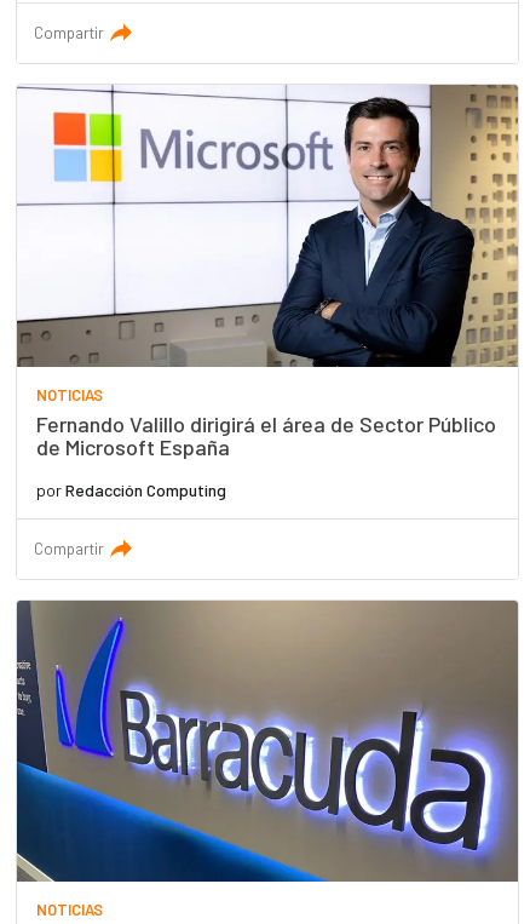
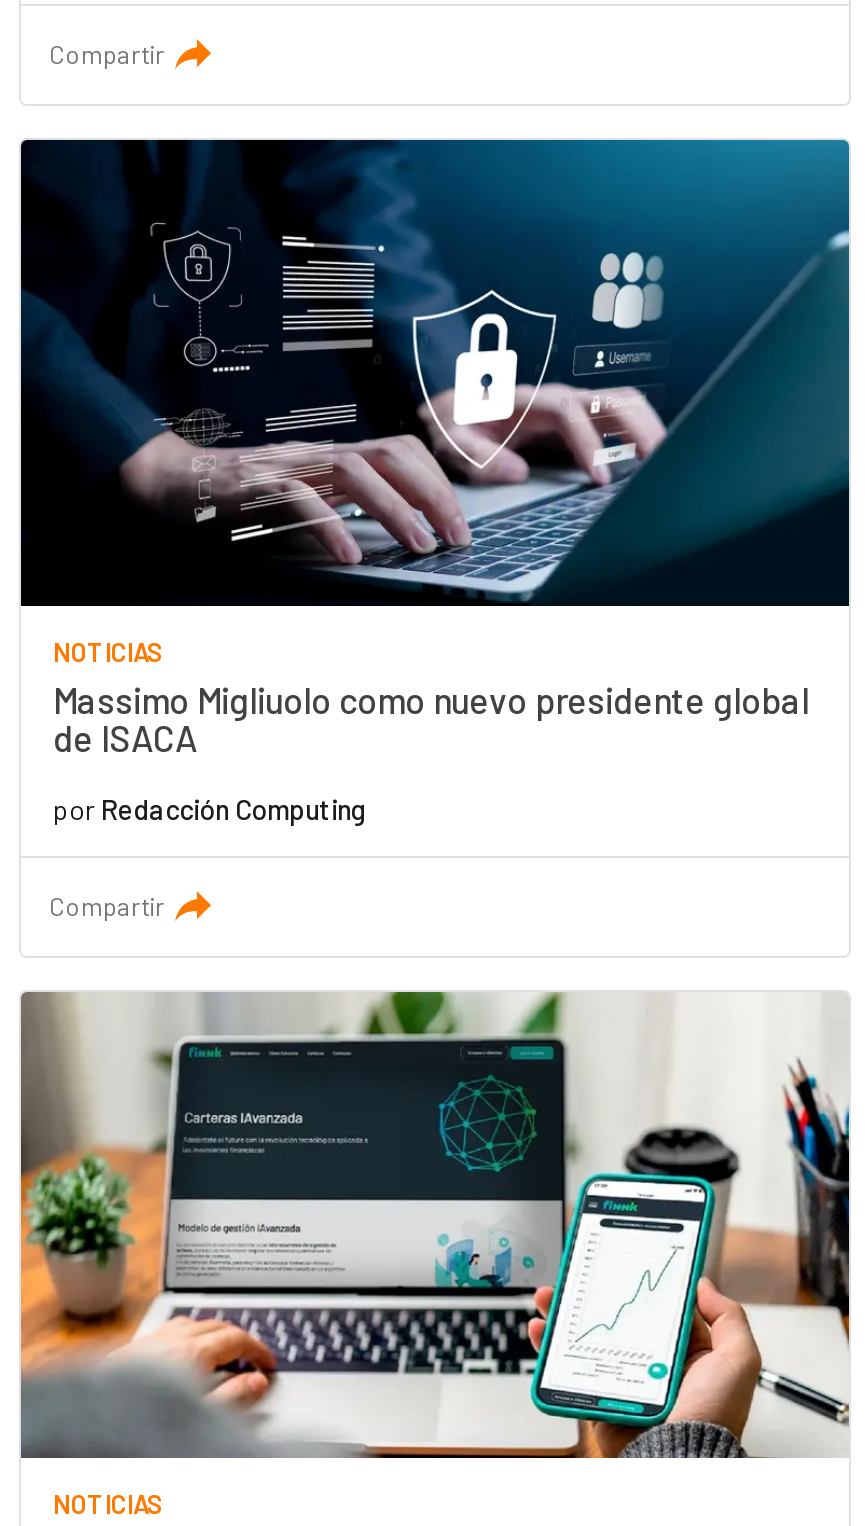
- [image]
- Fernando Valillo dirigirá el área de Sector Público
- de Microsoft España
+ [image]
+ Massimo Migliuolo como nuevo presidente global
+ de ISACA

- [image]
+ [image]
